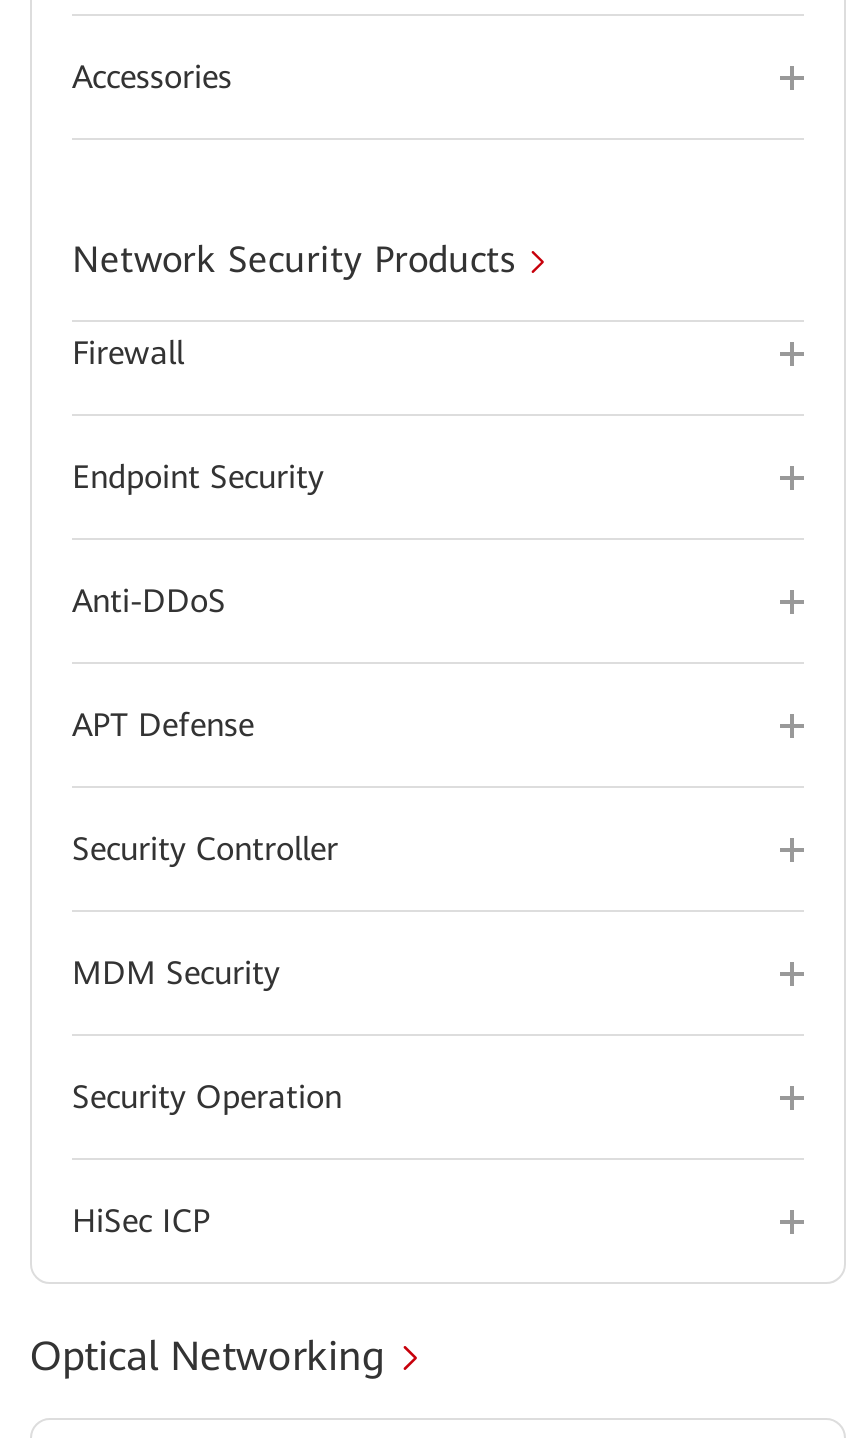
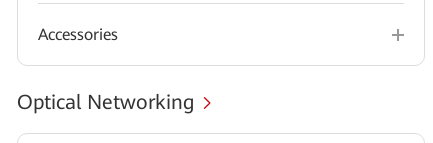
- Network Security Products
- Firewall
- Endpoint Security
- Anti-DDoS
- APT Defense
- Security Controller
- MDM Security
- Security Operation
- HiSec ICP
